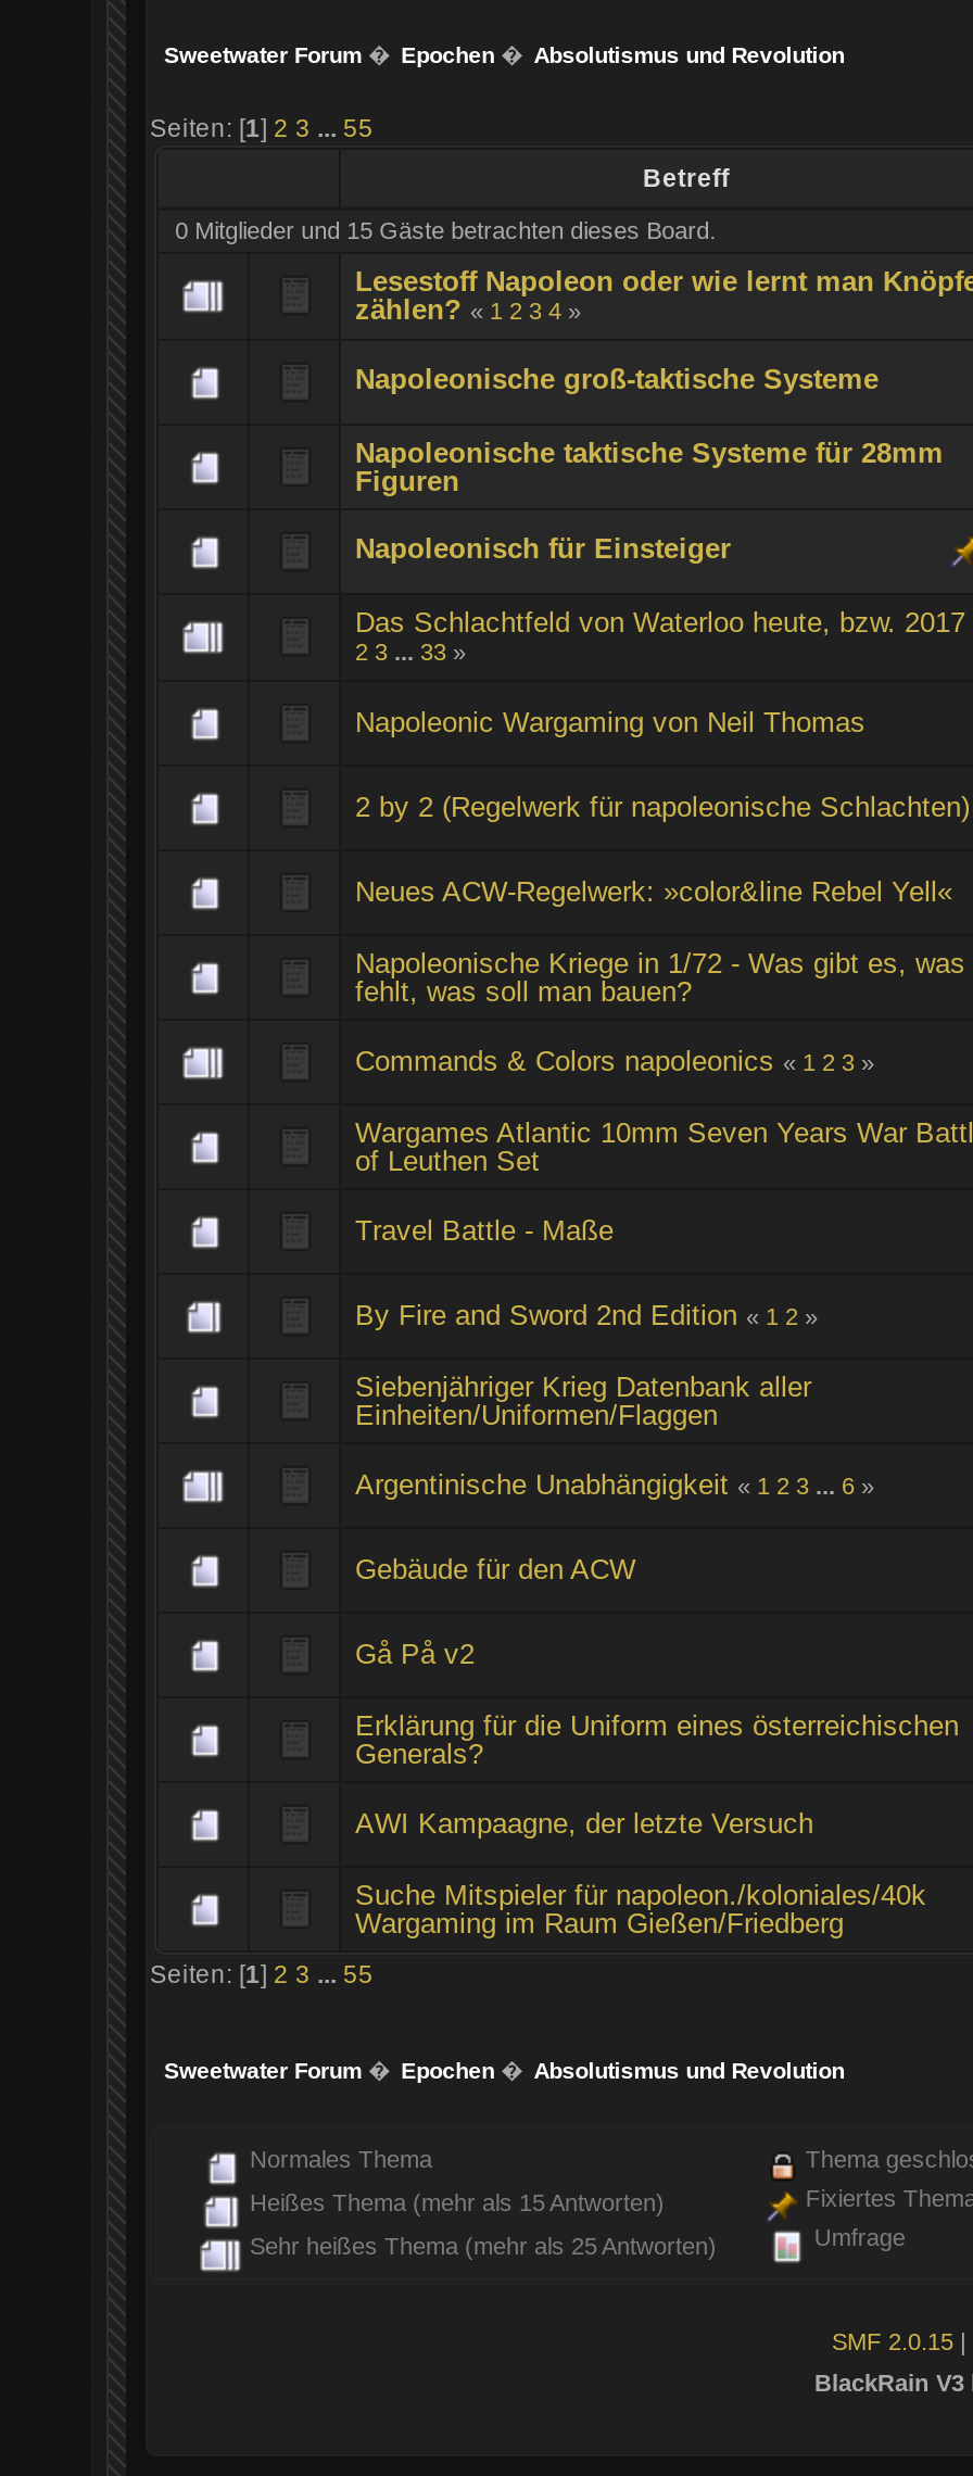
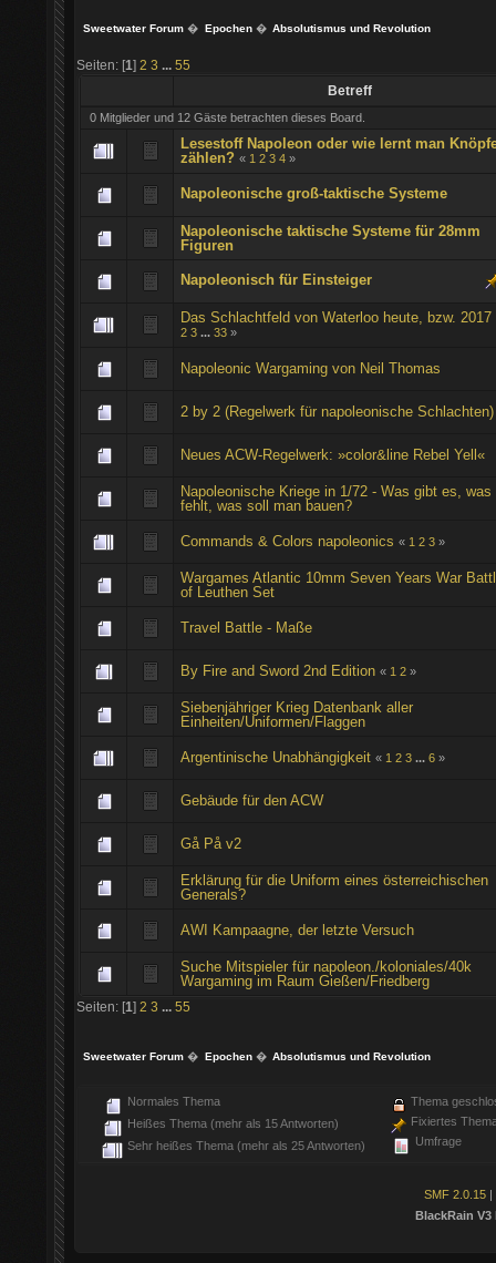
- 0 Mitglieder und 15 Gäste betrachten dieses Board.
+ 0 Mitglieder und 12 Gäste betrachten dieses Board.
